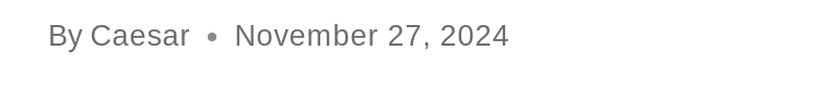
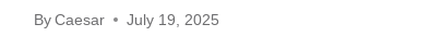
- By Caesar November 27, 2024
+ By Caesar July 19, 2025
